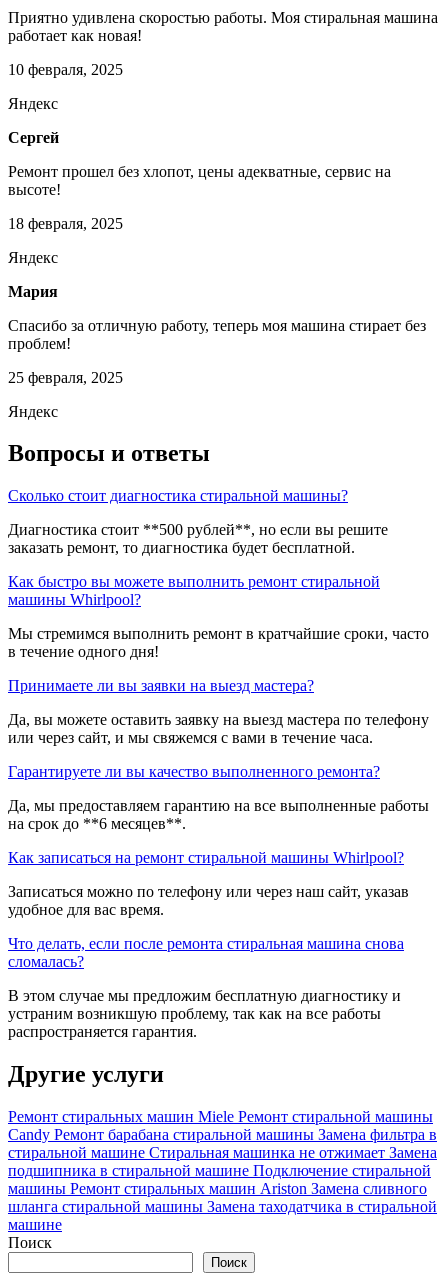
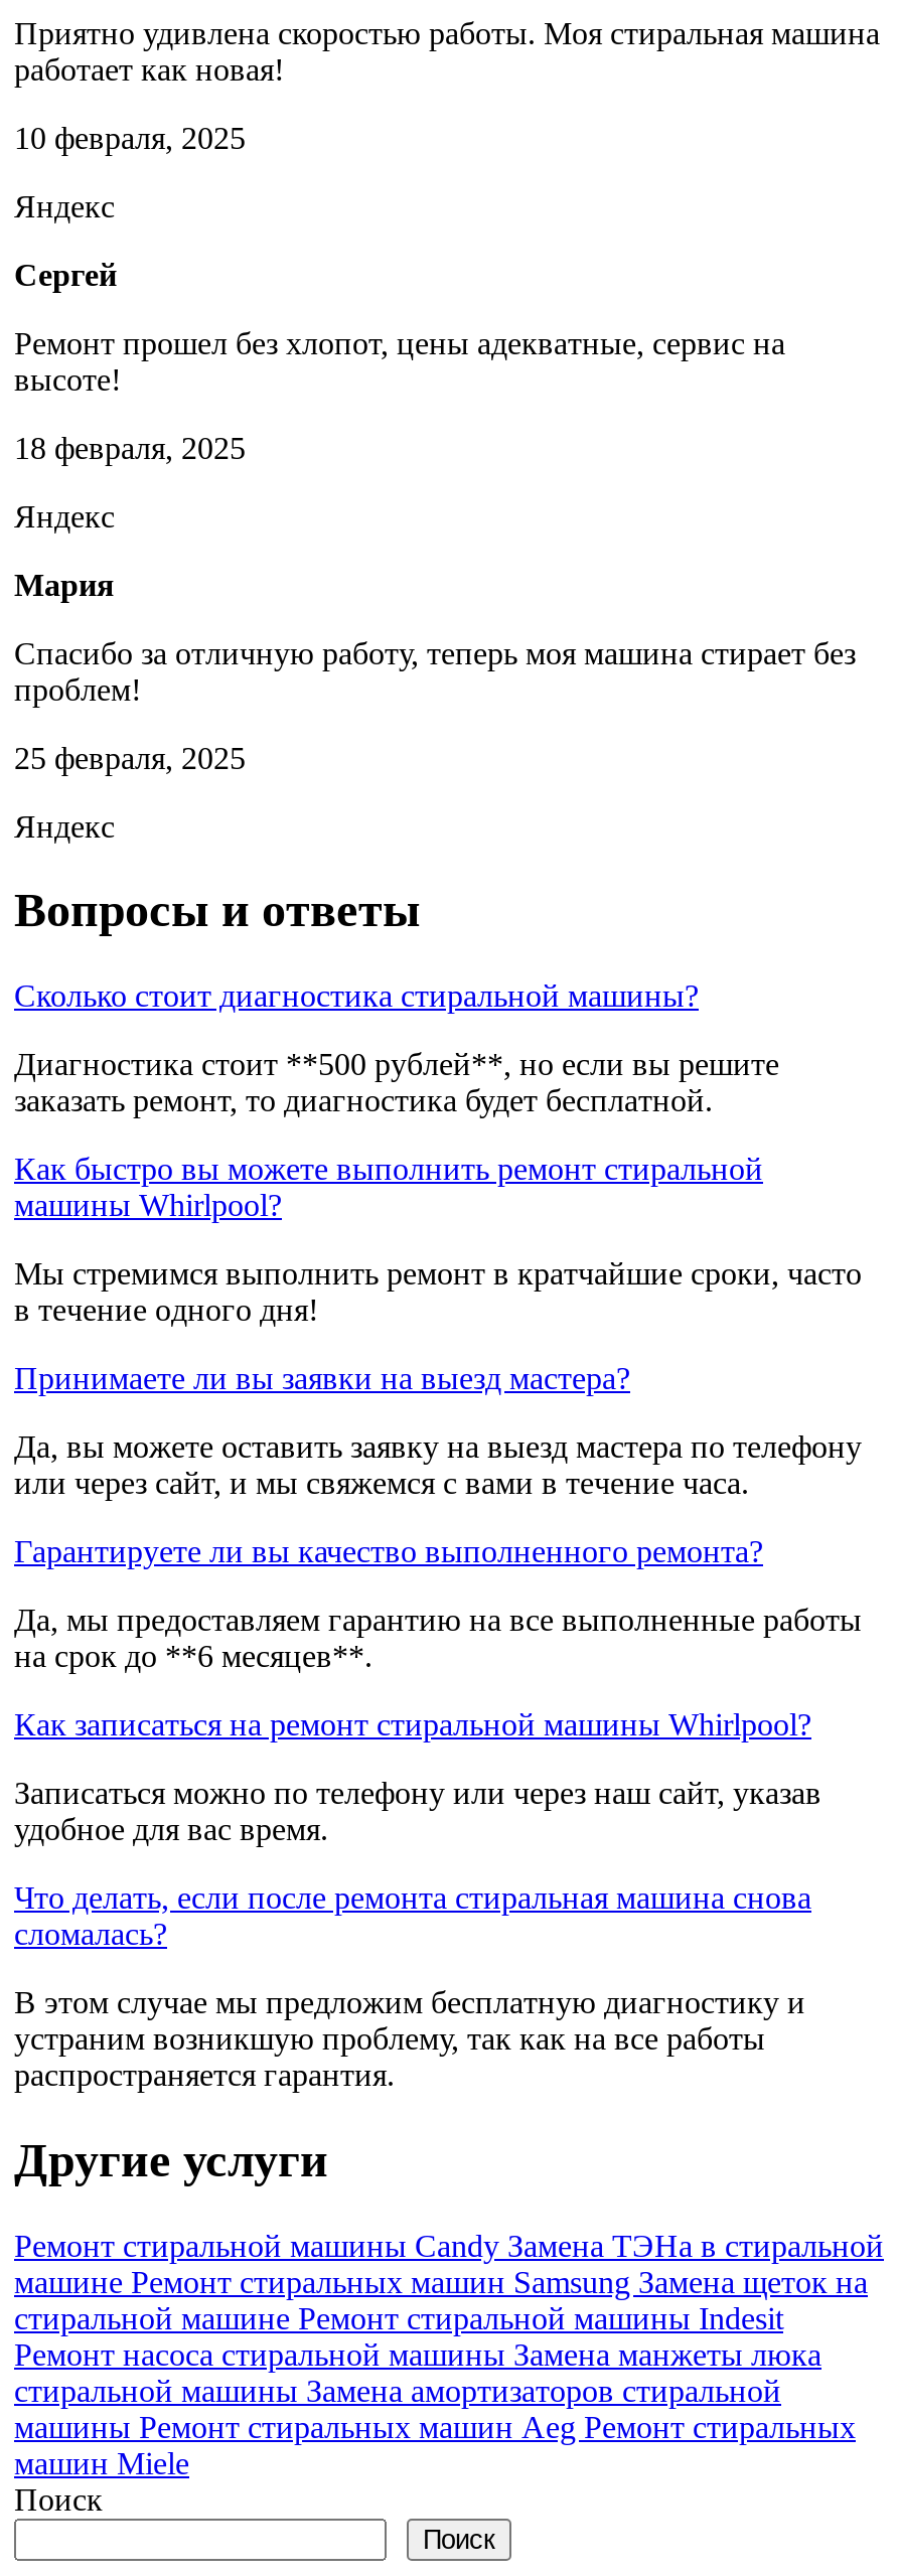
- Ремонт стиральных машин Miele Ремонт стиральной машины
- Candy Ремонт барабана стиральной машины Замена фильтра в
- стиральной машине Стиральная машинка не отжимает Замена
- подшипника в стиральной машине Подключение стиральной
- машины Ремонт стиральных машин Ariston Замена сливного
- шланга стиральной машины Замена таходатчика в стиральной
- машине
+ Ремонт стиральной машины Candy Замена ТЭНа в стиральной
+ машине Ремонт стиральных машин Samsung Замена щеток на
+ стиральной машинеРемонт стиральной машины Indesit
+ Ремонт насоса стиральной машины Замена манжеты люка
+ стиральной машины Замена амортизаторов стиральной
+ машины Ремонт стиральных машин Aeg Ремонт стиральных
+ машин Miele
